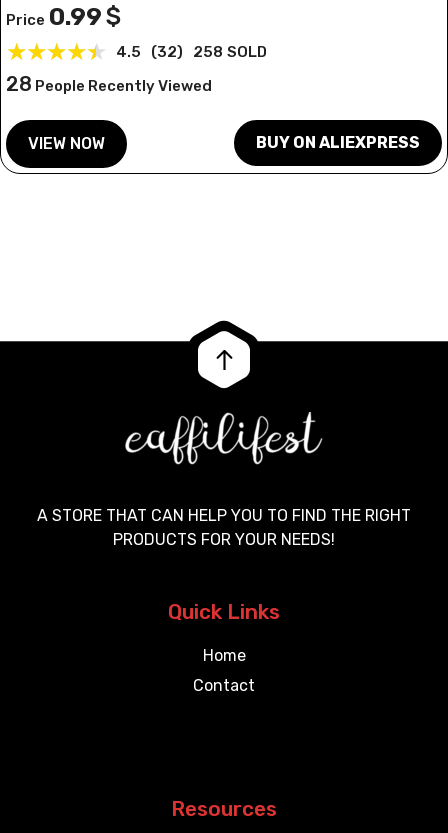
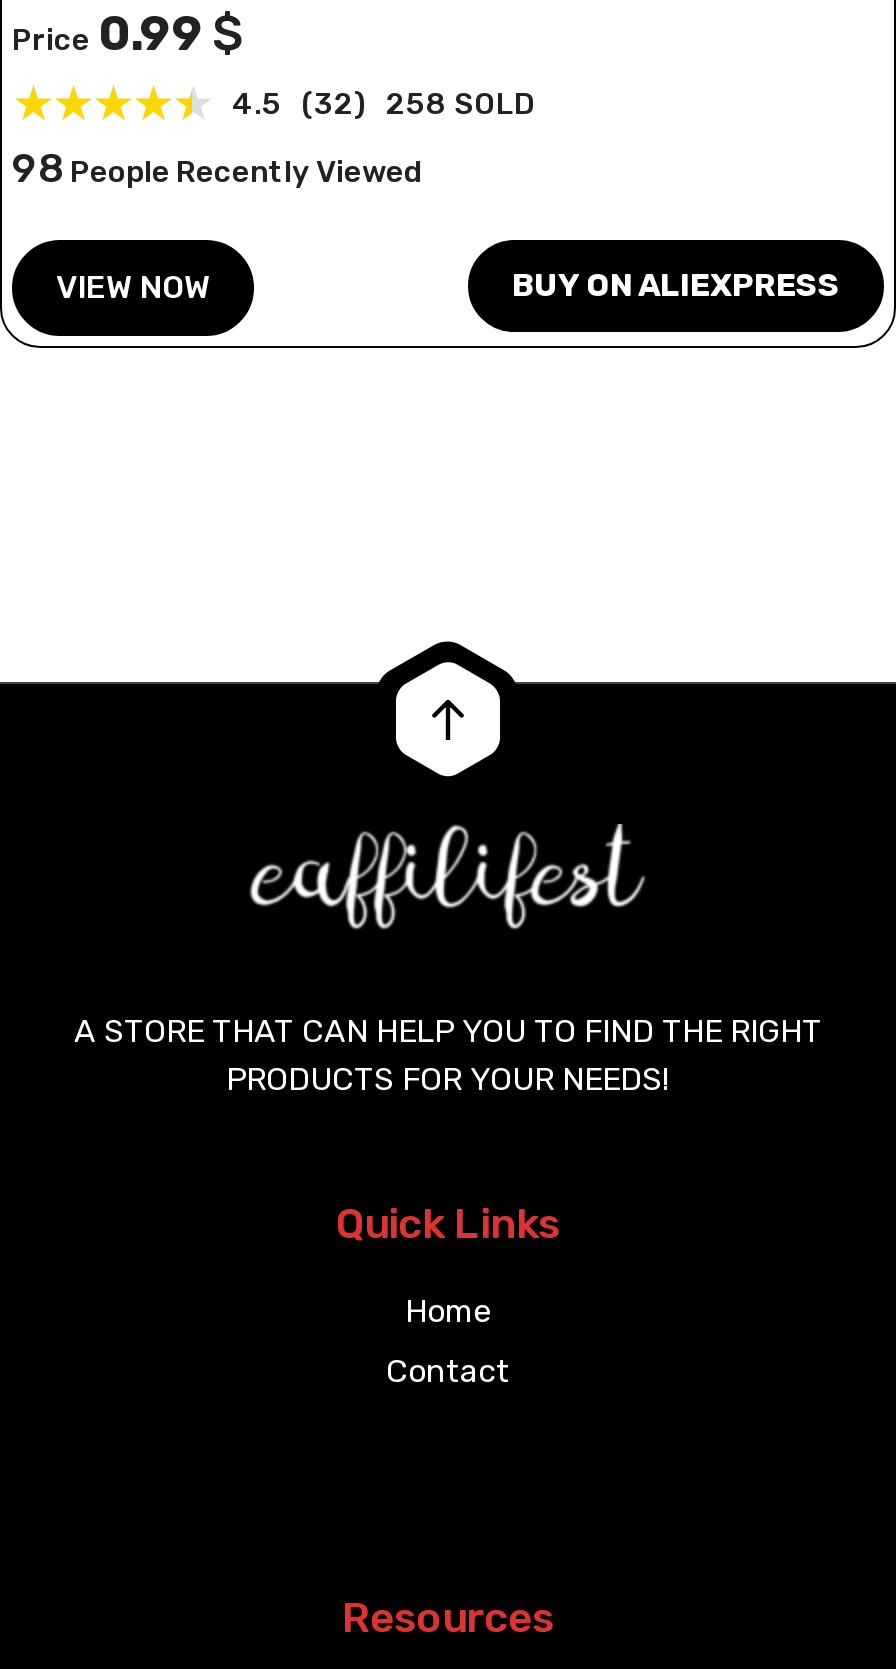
- 28 People Recently Viewed
+ 98 People Recently Viewed
